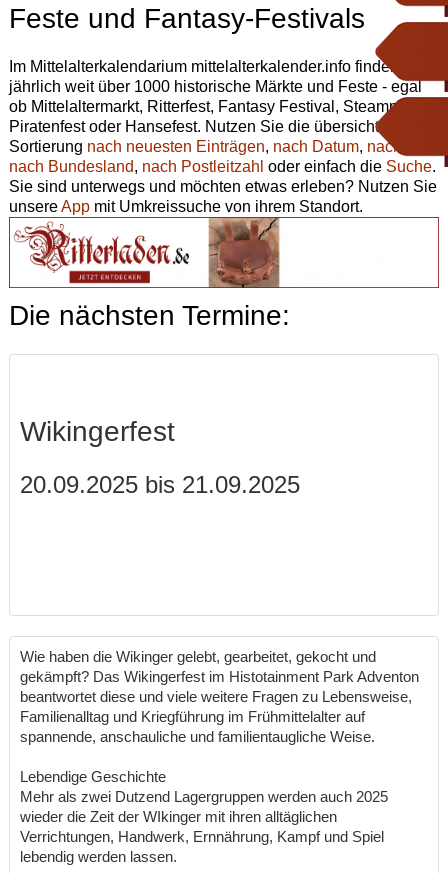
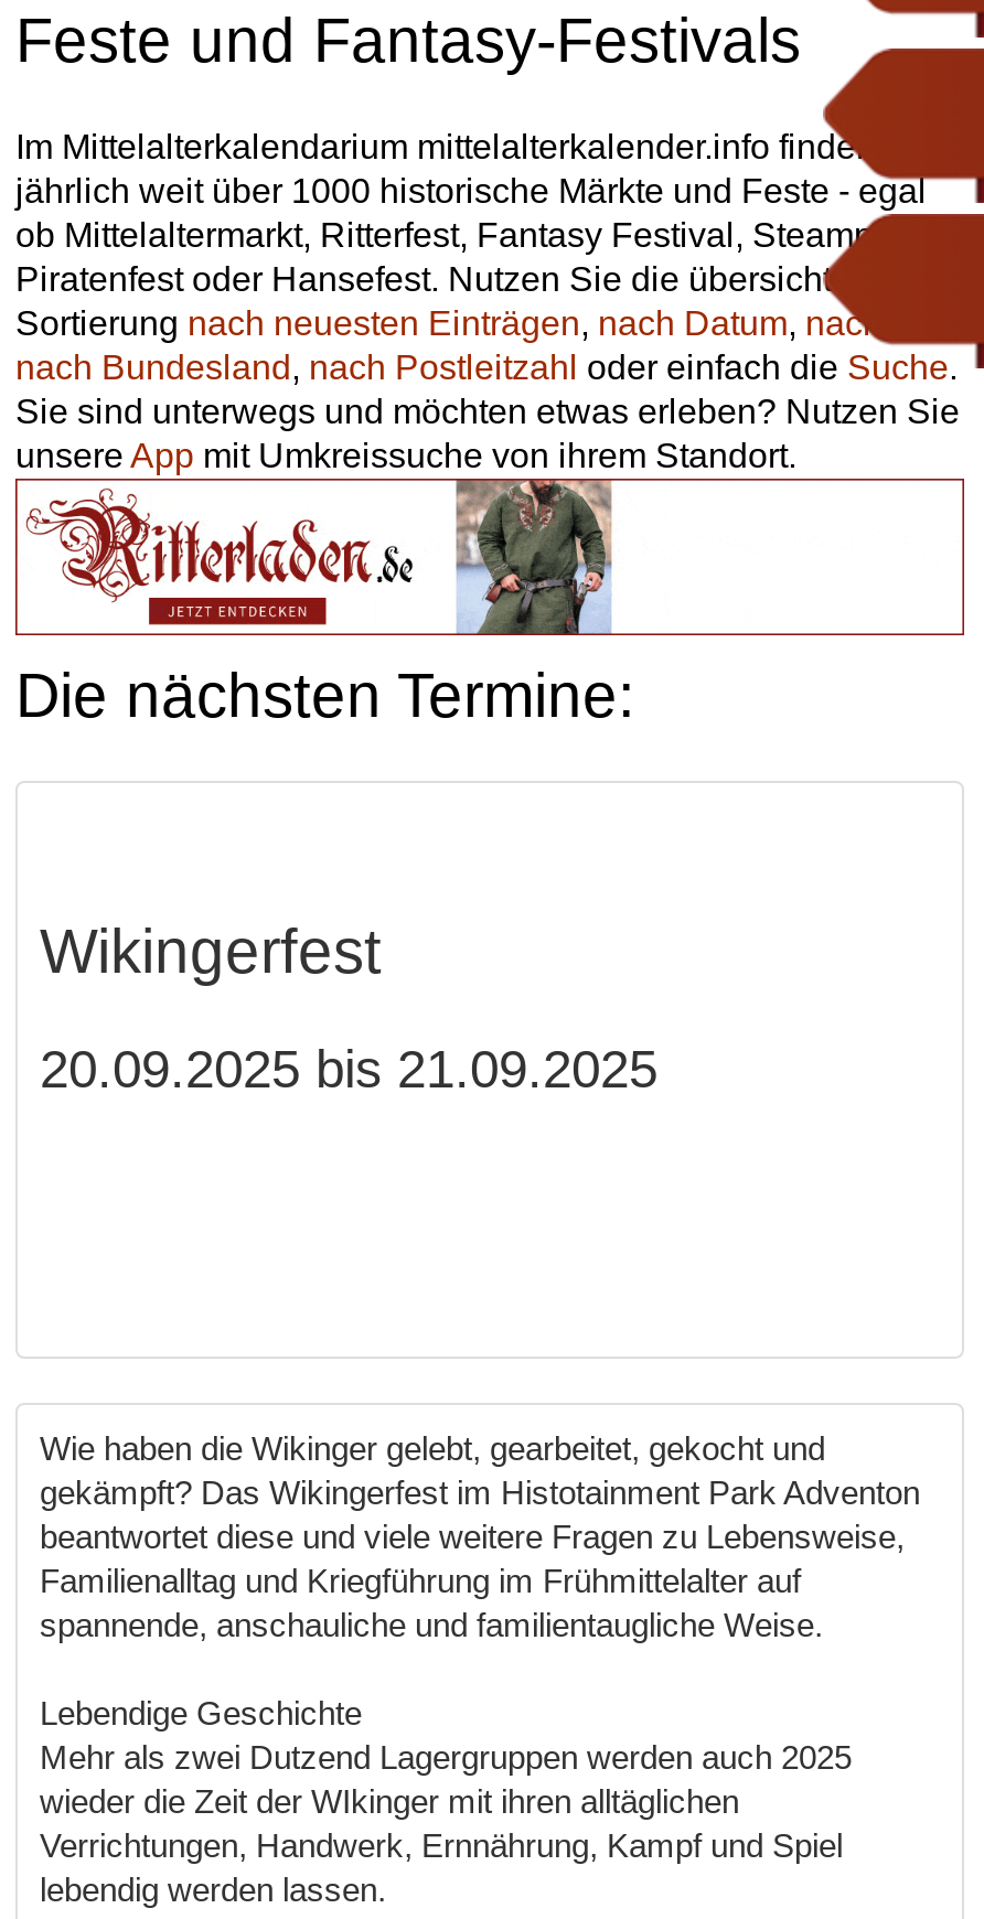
- [image]
+ [image]
